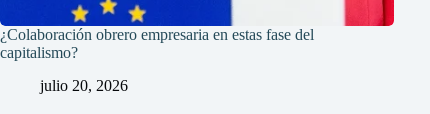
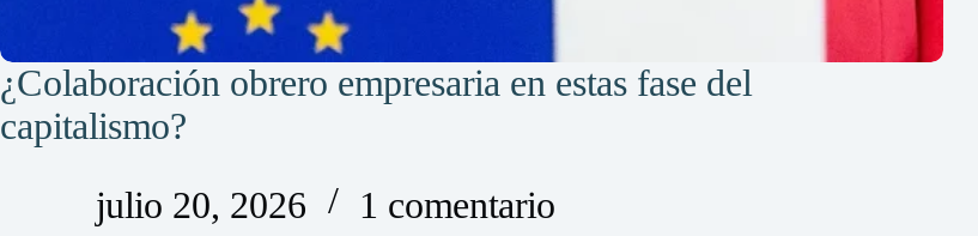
+ 1 comentario
